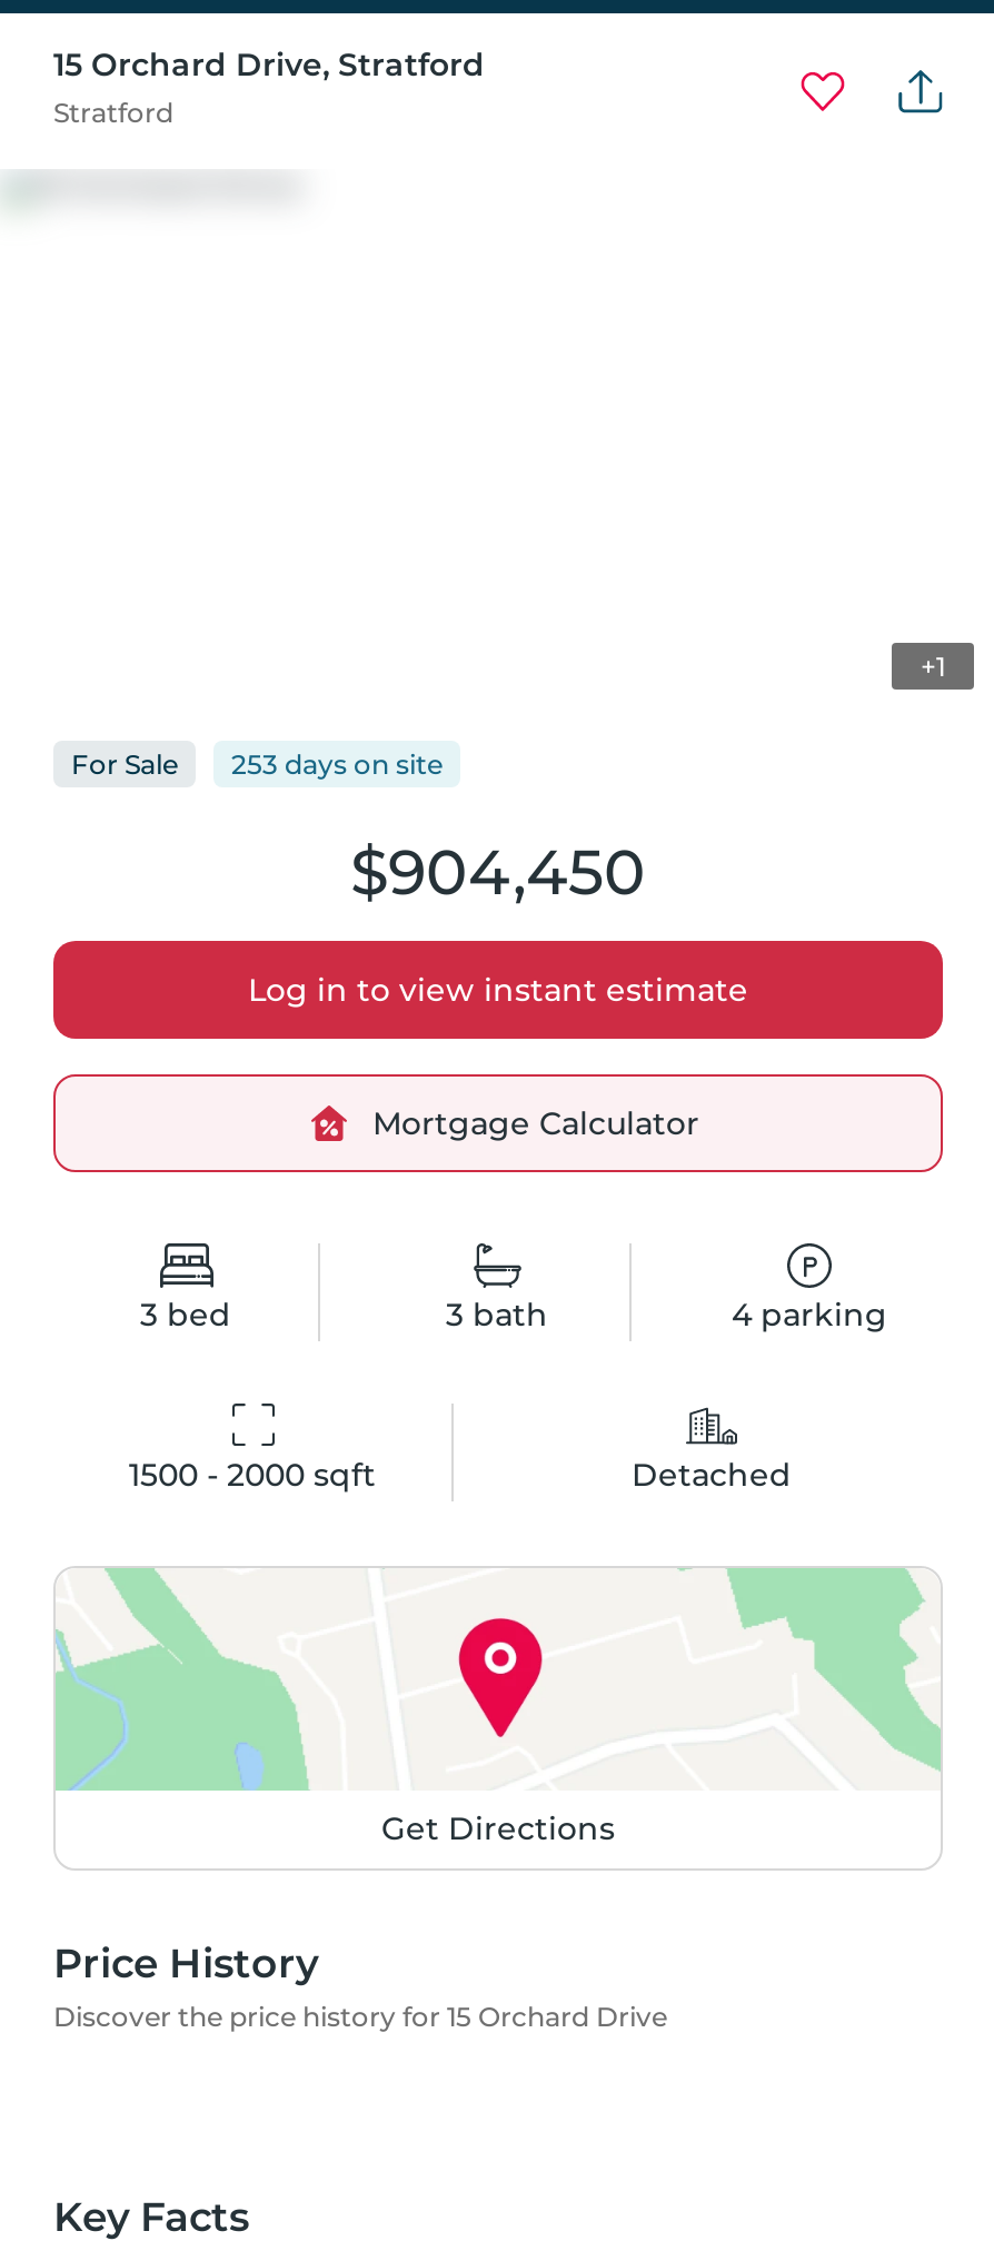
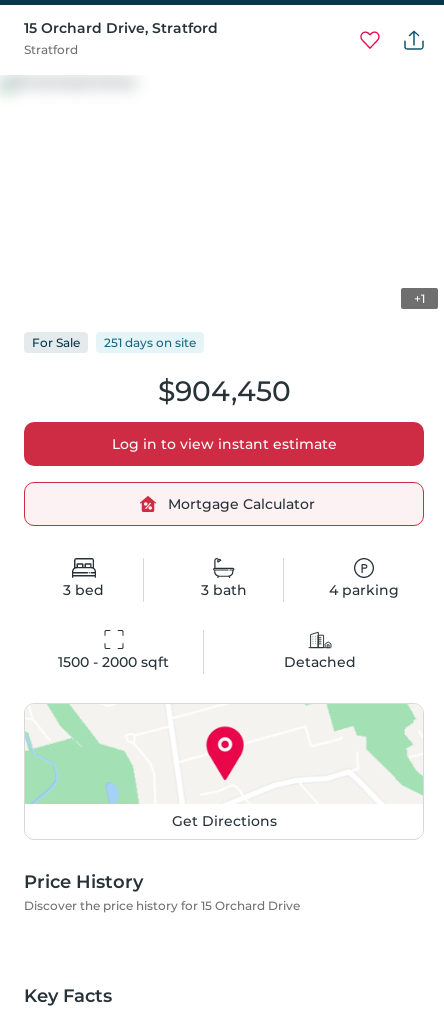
- For Sale 253 days on site
+ For Sale 251 days on site
